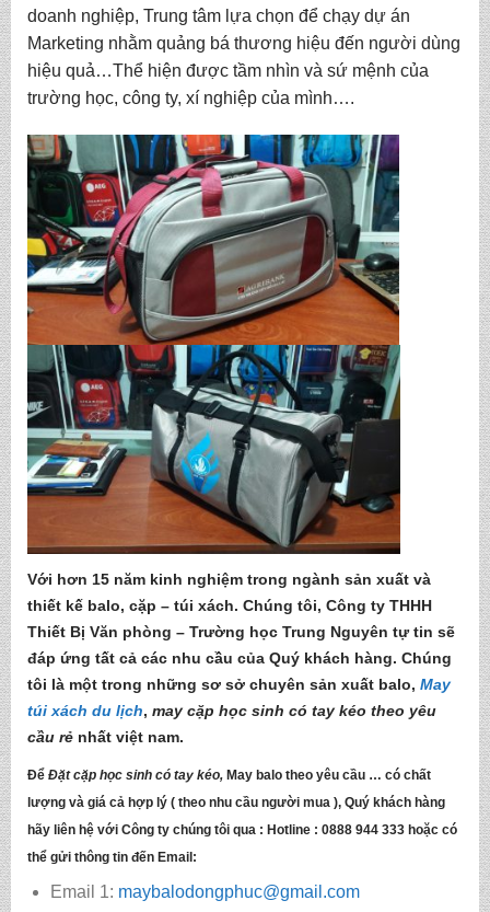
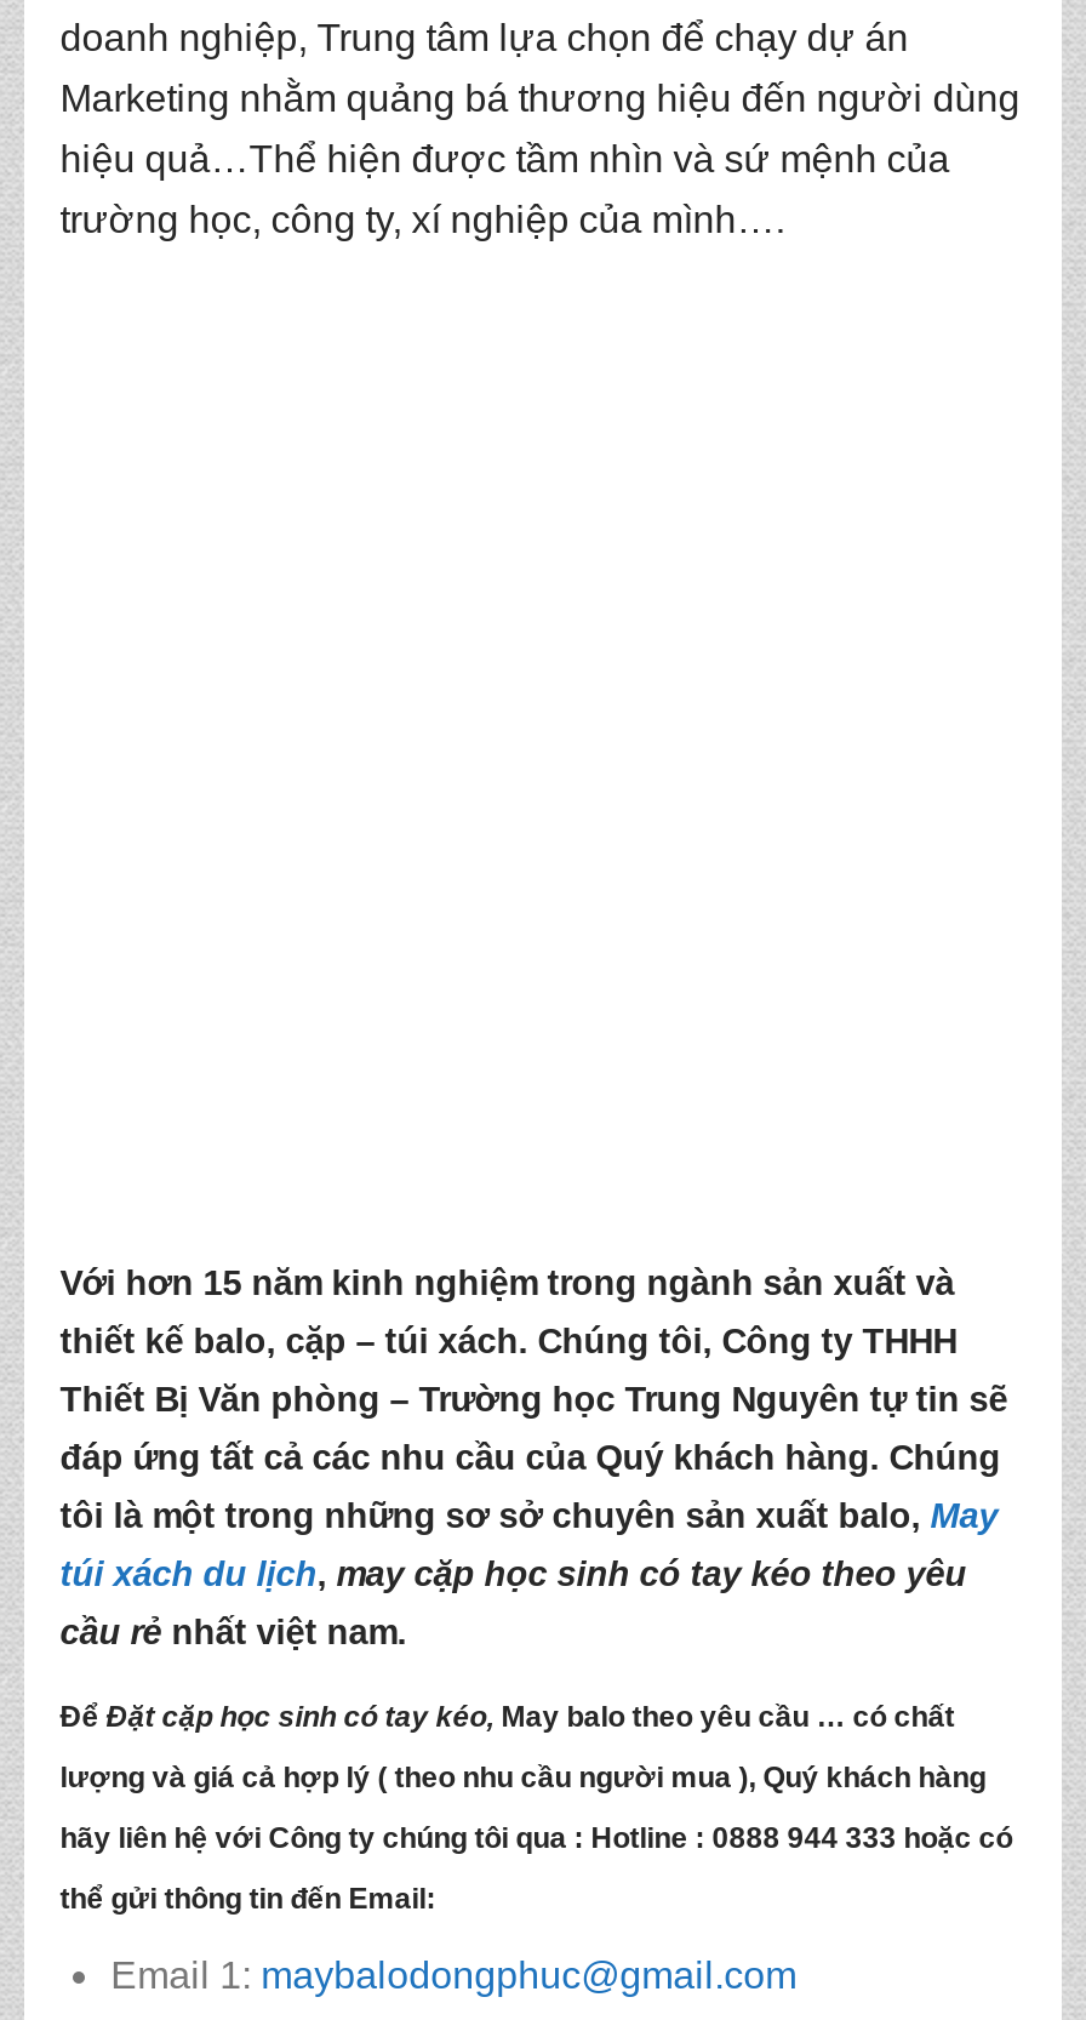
- [image]
